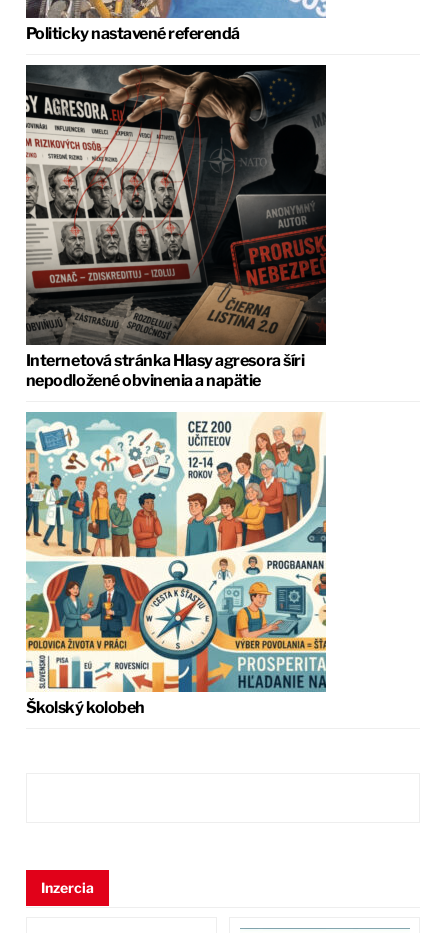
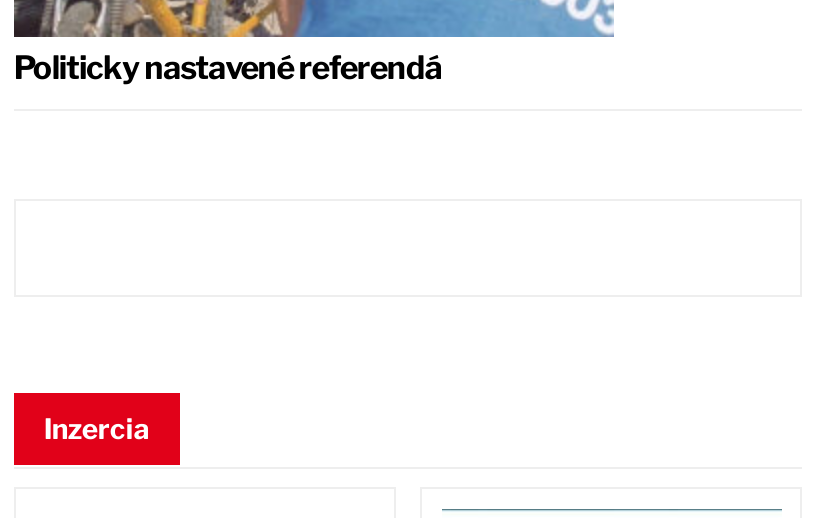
- [image]
- Internetová stránka Hlasy agresora šíri
- nepodložené obvinenia a napätie

- [image]
- Školský kolobeh
